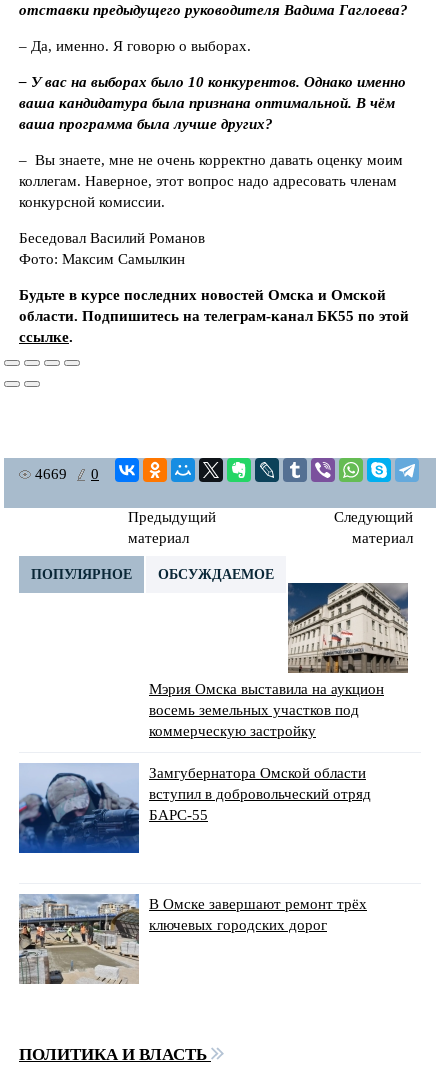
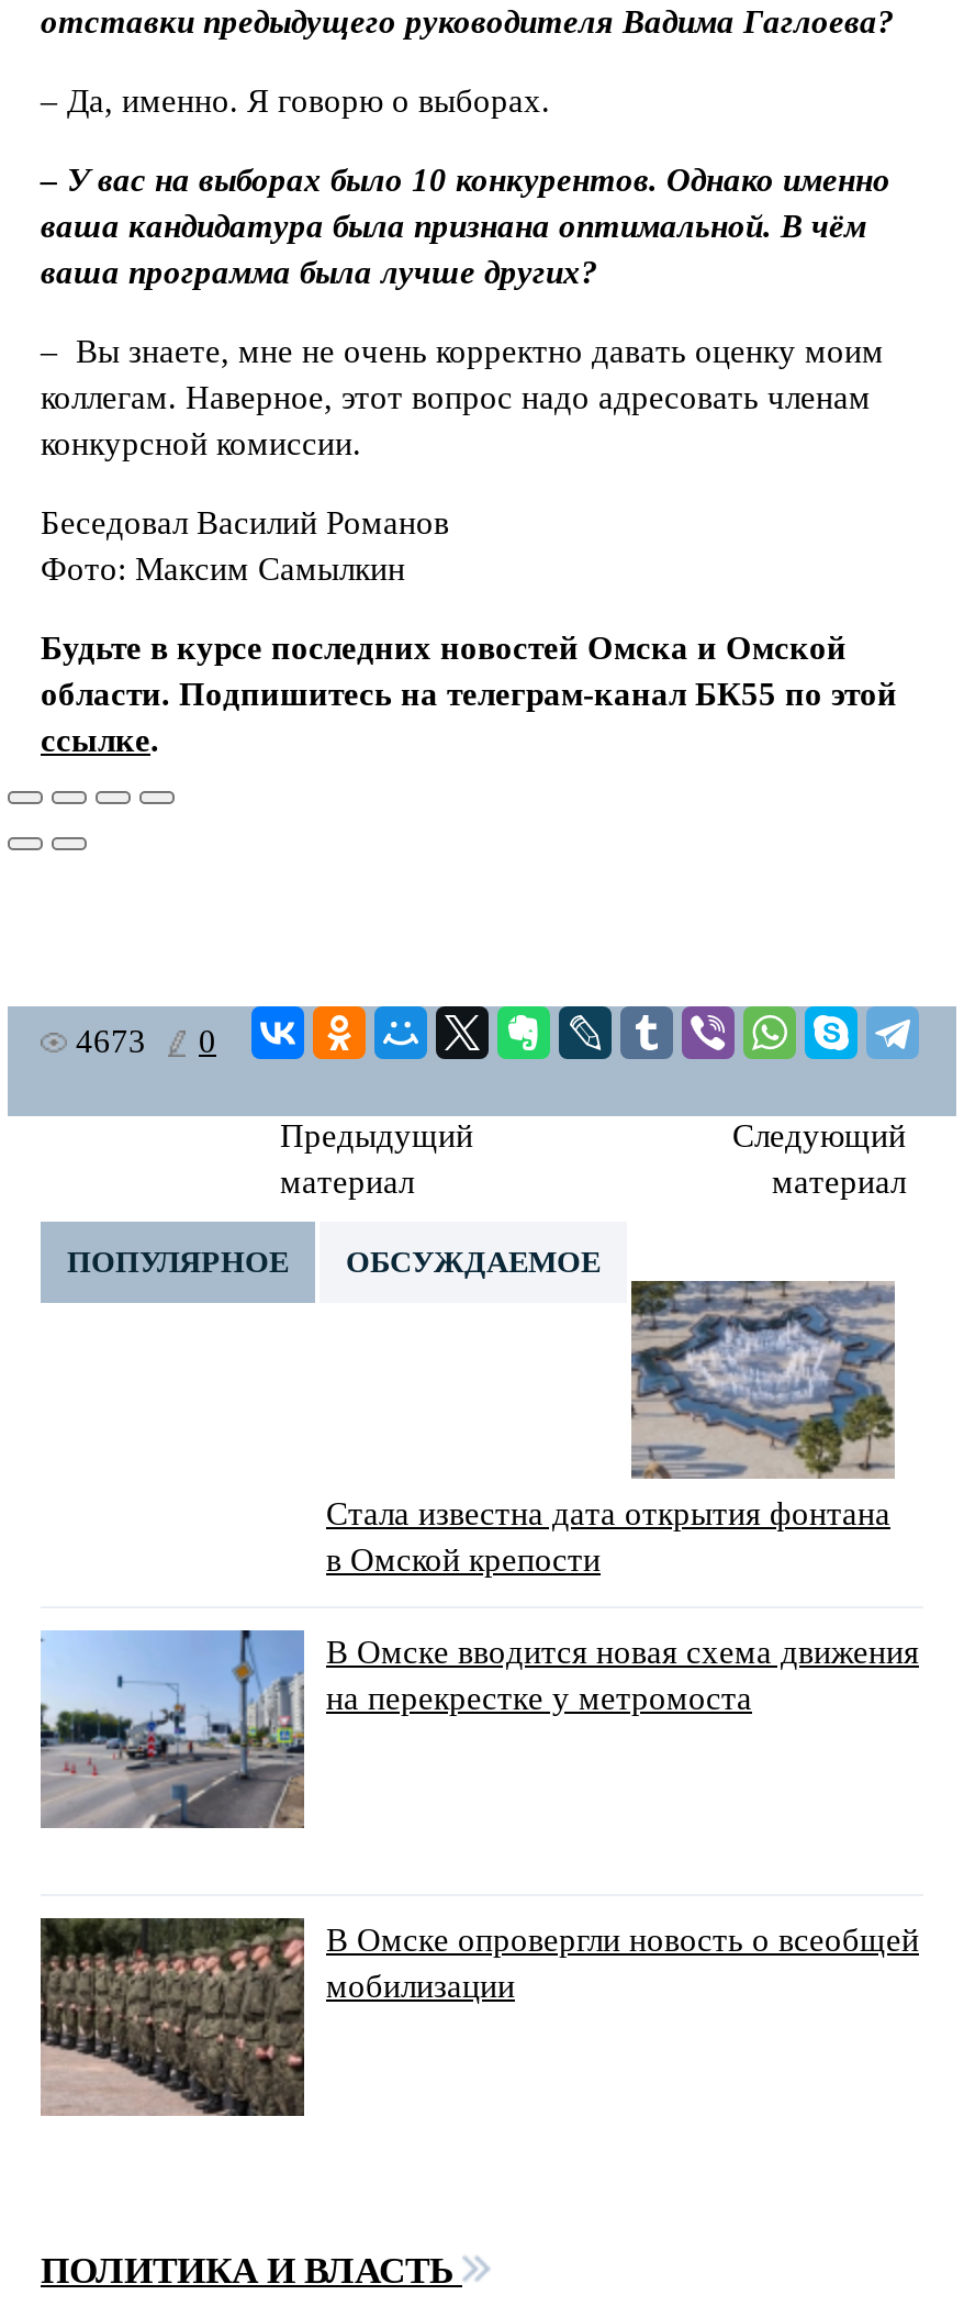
- 4669 0
+ 4673 0

- [image]
- Мэрия Омска выставила на аукцион
- восемь земельных участков под
- коммерческую застройку
+ [image]
+ Стала известна дата открытия фонтана
+ в Омской крепости

- [image]
- Замгубернатора Омской области
- вступил в добровольческий отряд
- БАРС-55
+ [image]
+ В Омске вводится новая схема движения
+ на перекрестке у метромоста

- [image]
- В Омске завершают ремонт трёх
- ключевых городских дорог
+ [image]
+ В Омске опровергли новость о всеобщей
+ мобилизации
